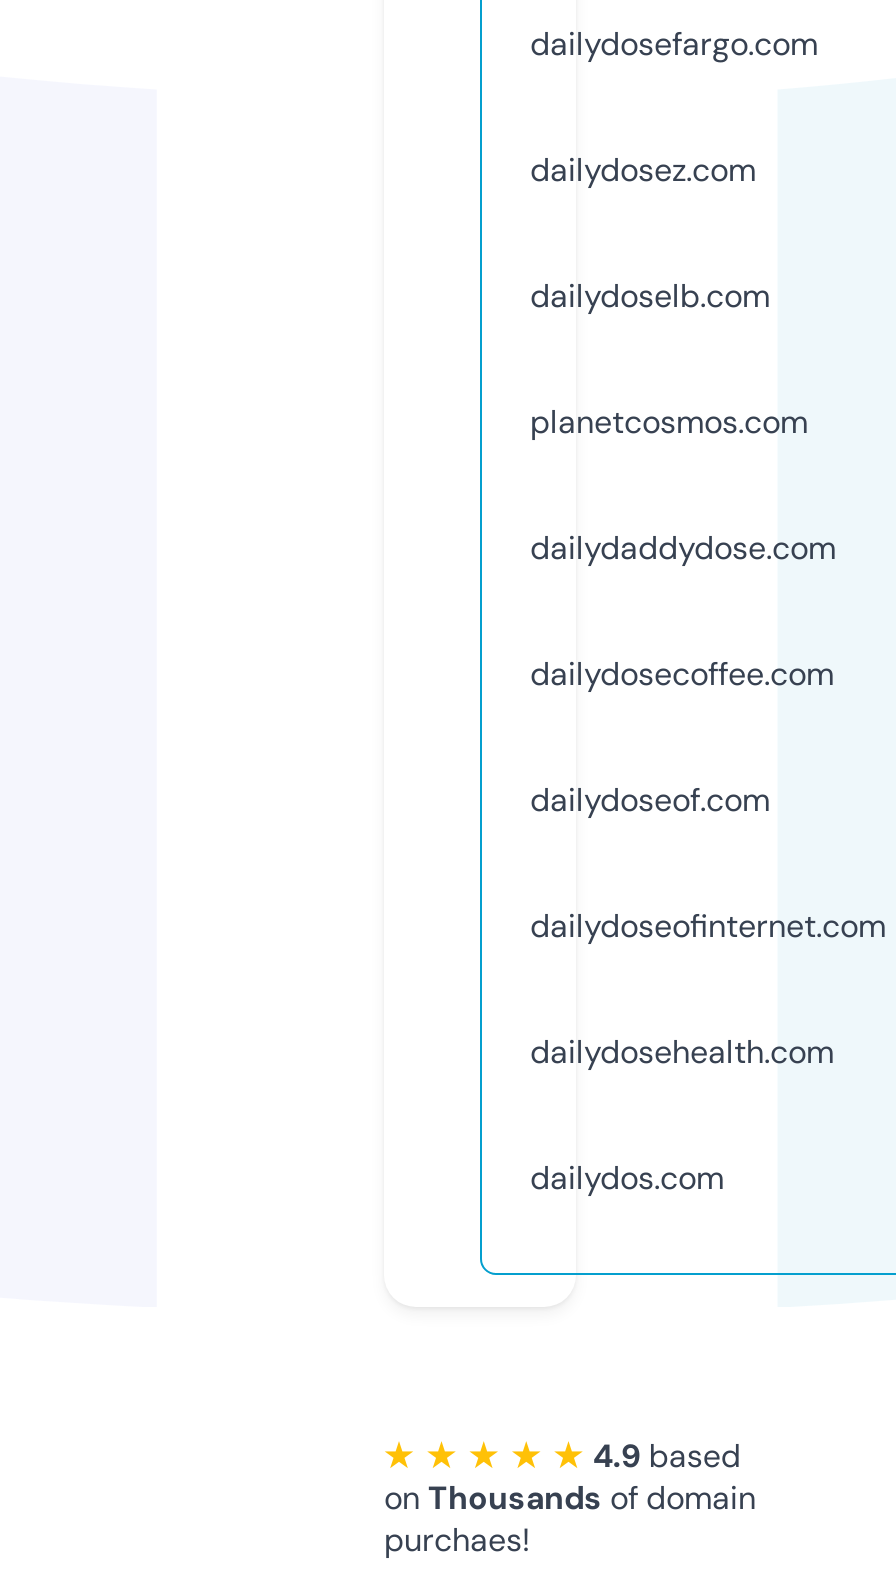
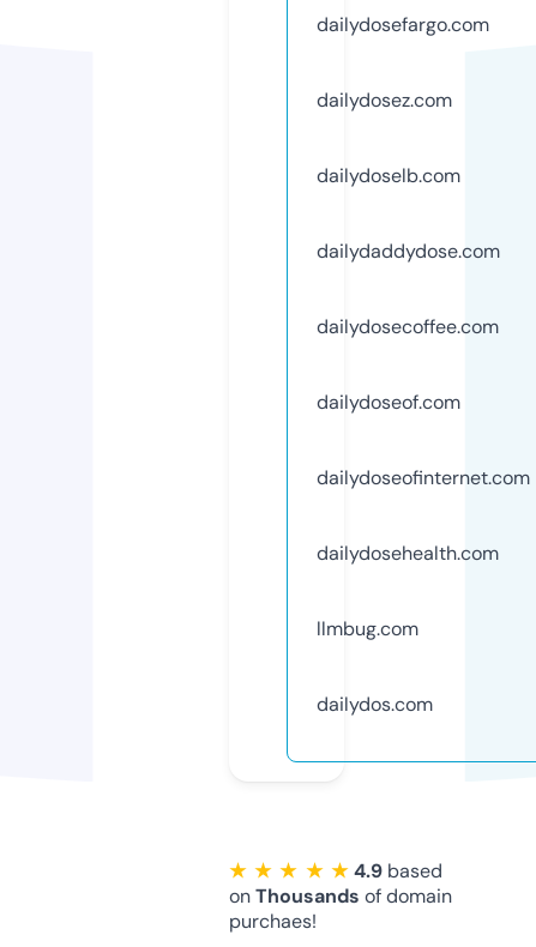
- planetcosmos.com

moved up: dailydaddydose.com | dailydosecoffee.com | dailydoseof.com | dailydoseofinternet.com | dailydosehealth.com

+ llmbug.com
